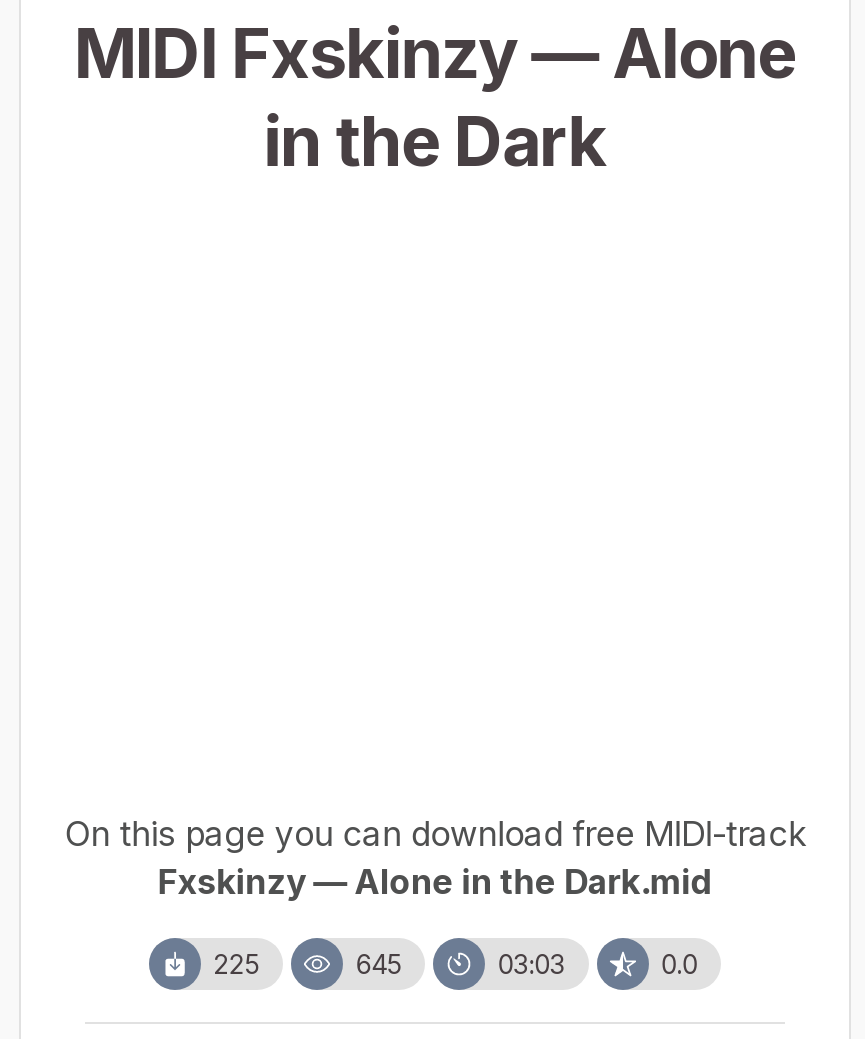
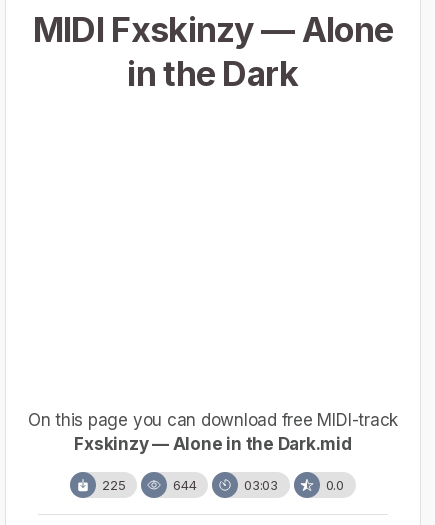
- 645
+ 644
